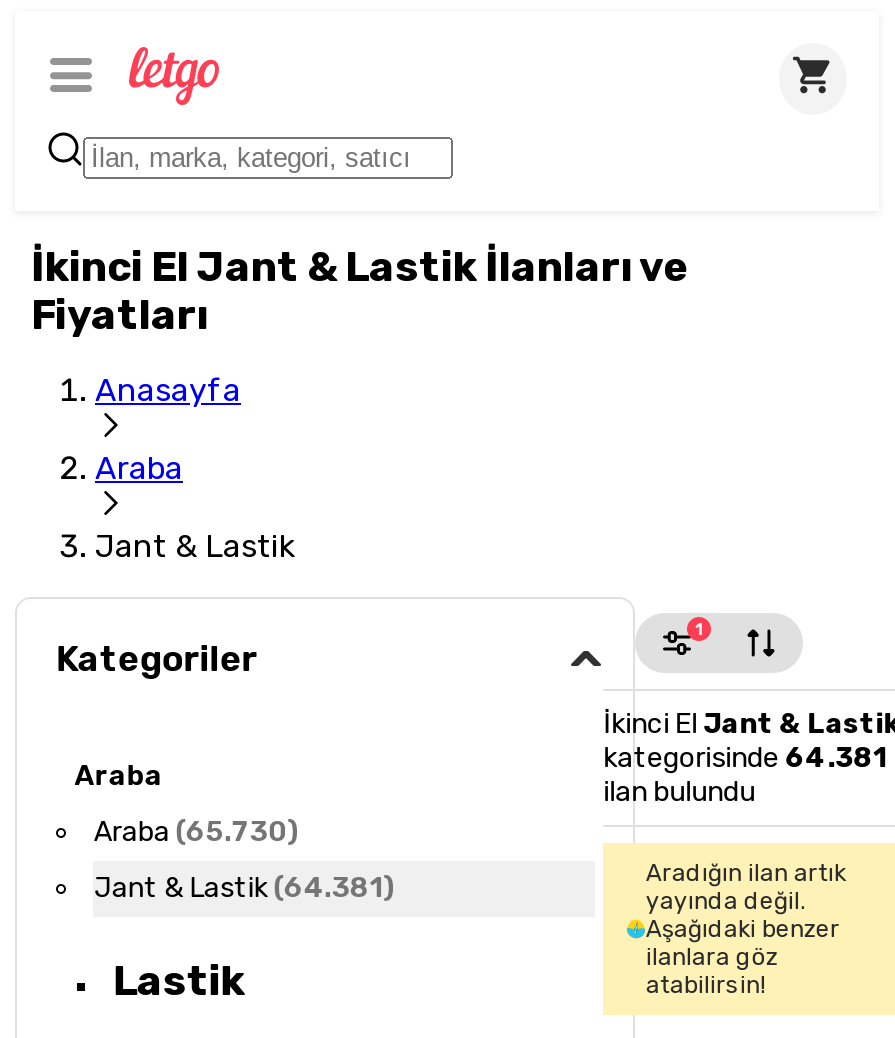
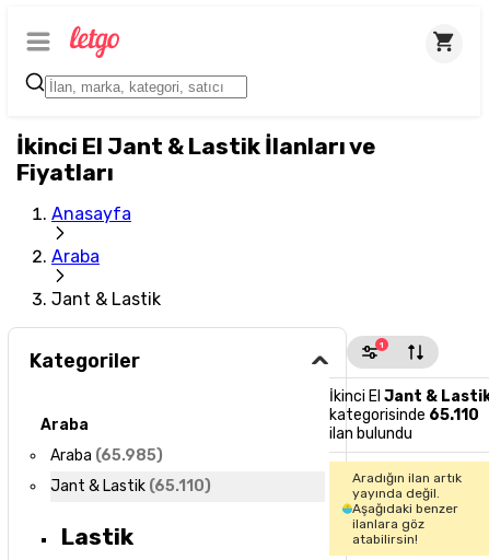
- kategorisinde 64.381
+ kategorisinde 65.110

- Araba (65.730)
+ Araba (65.985)

- Jant & Lastik (64.381)
+ Jant & Lastik (65.110)
